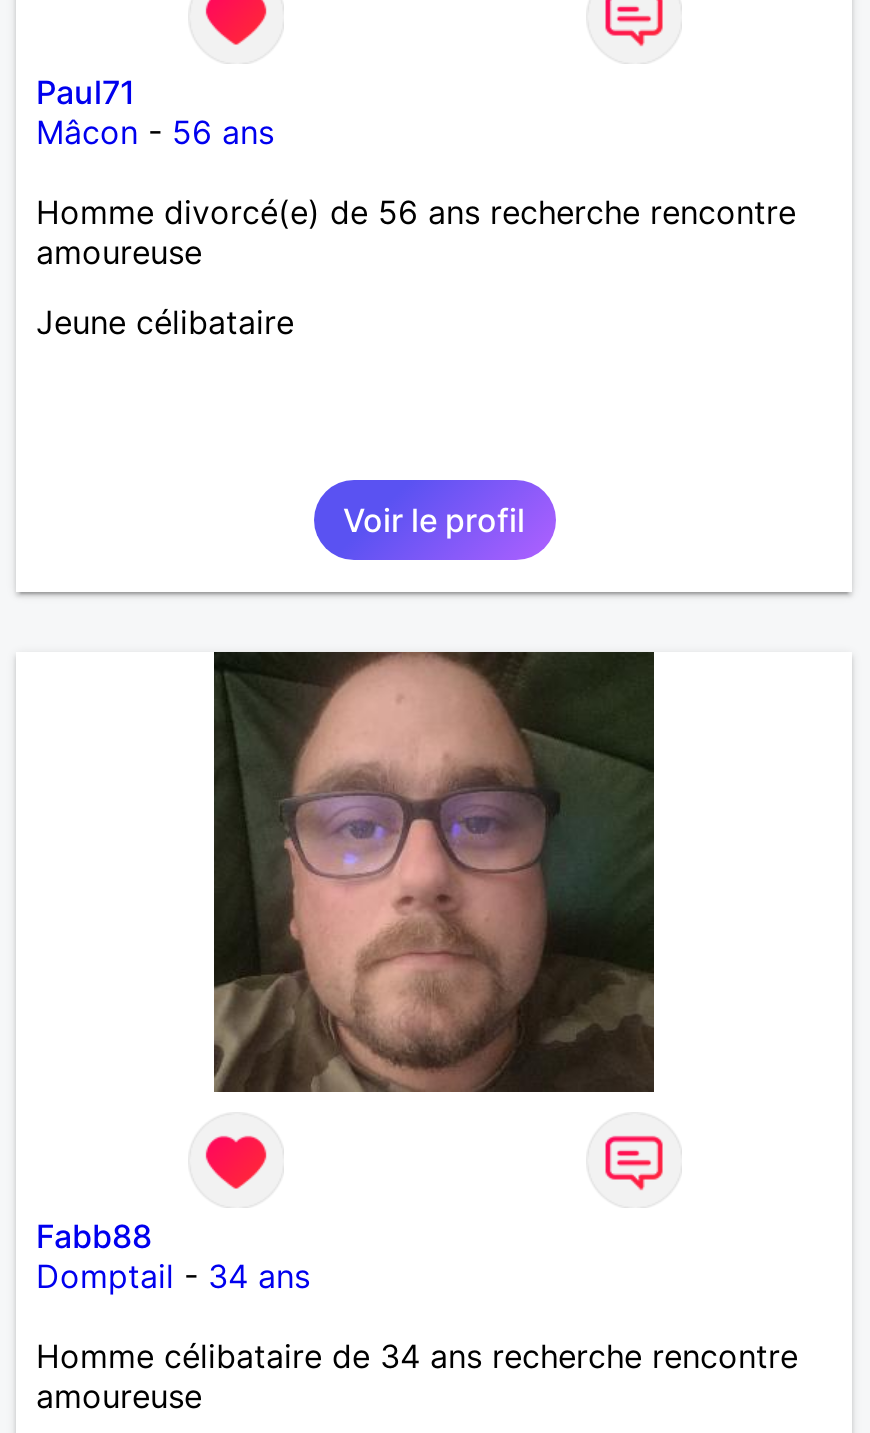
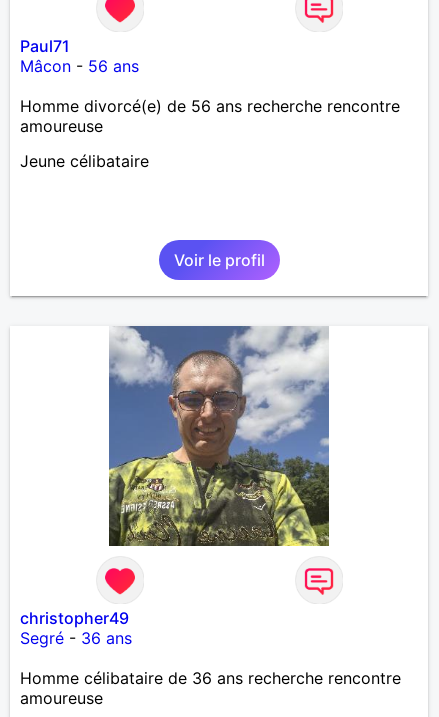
- [image]
+ [image]

- Fabb88
- Domptail - 34 ans
+ christopher49
+ Segré - 36 ans

- Homme célibataire de 34 ans recherche rencontre
+ Homme célibataire de 36 ans recherche rencontre
